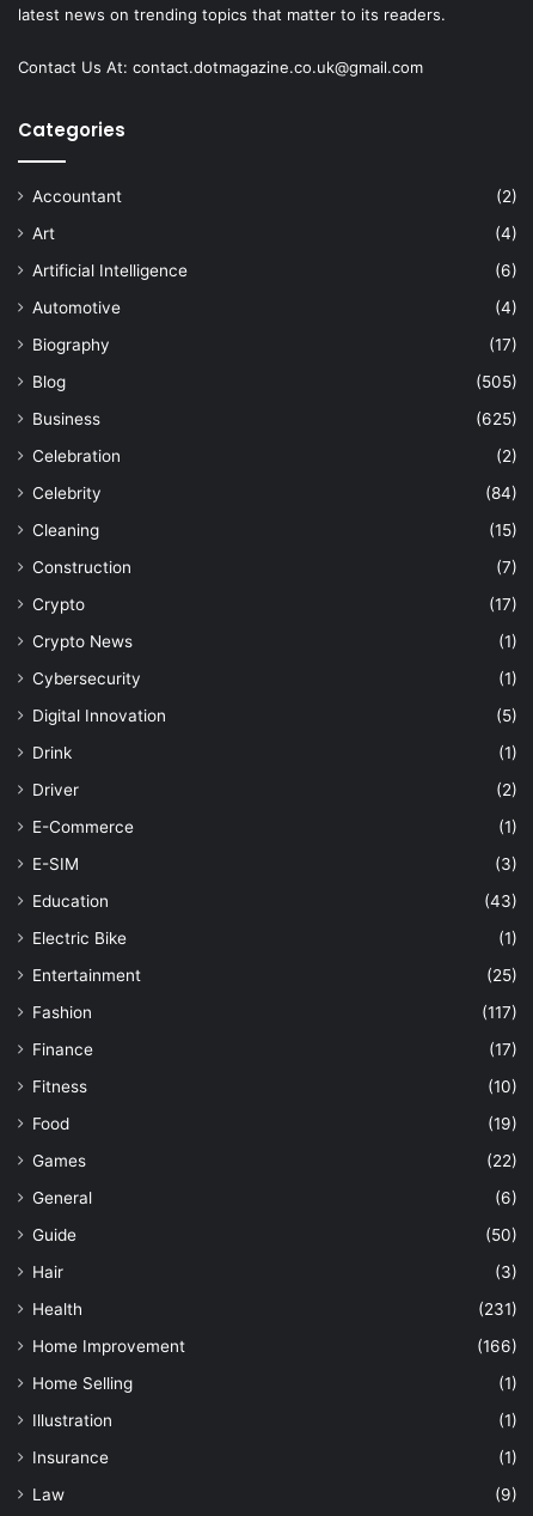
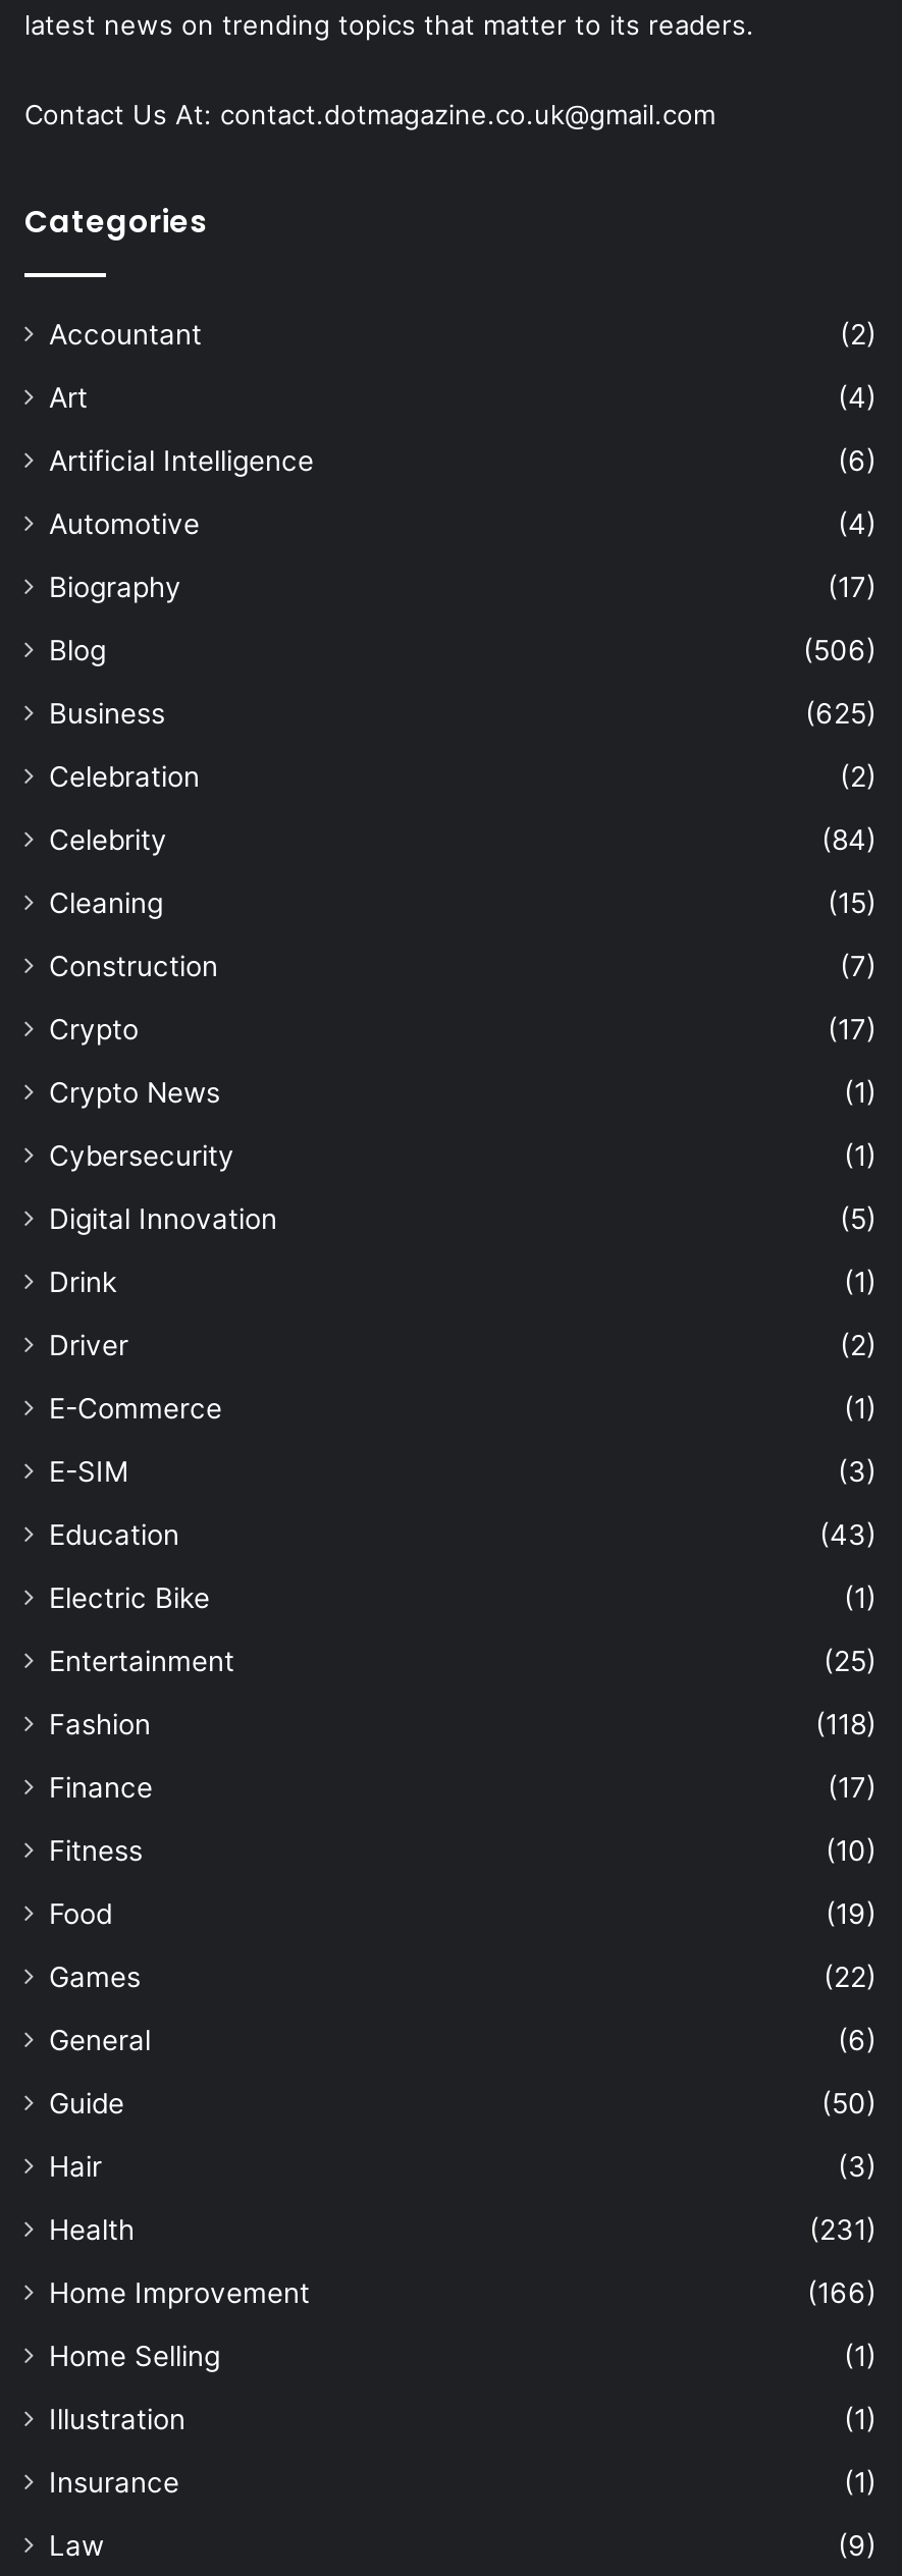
- (505)
+ (506)

- (117)
+ (118)
